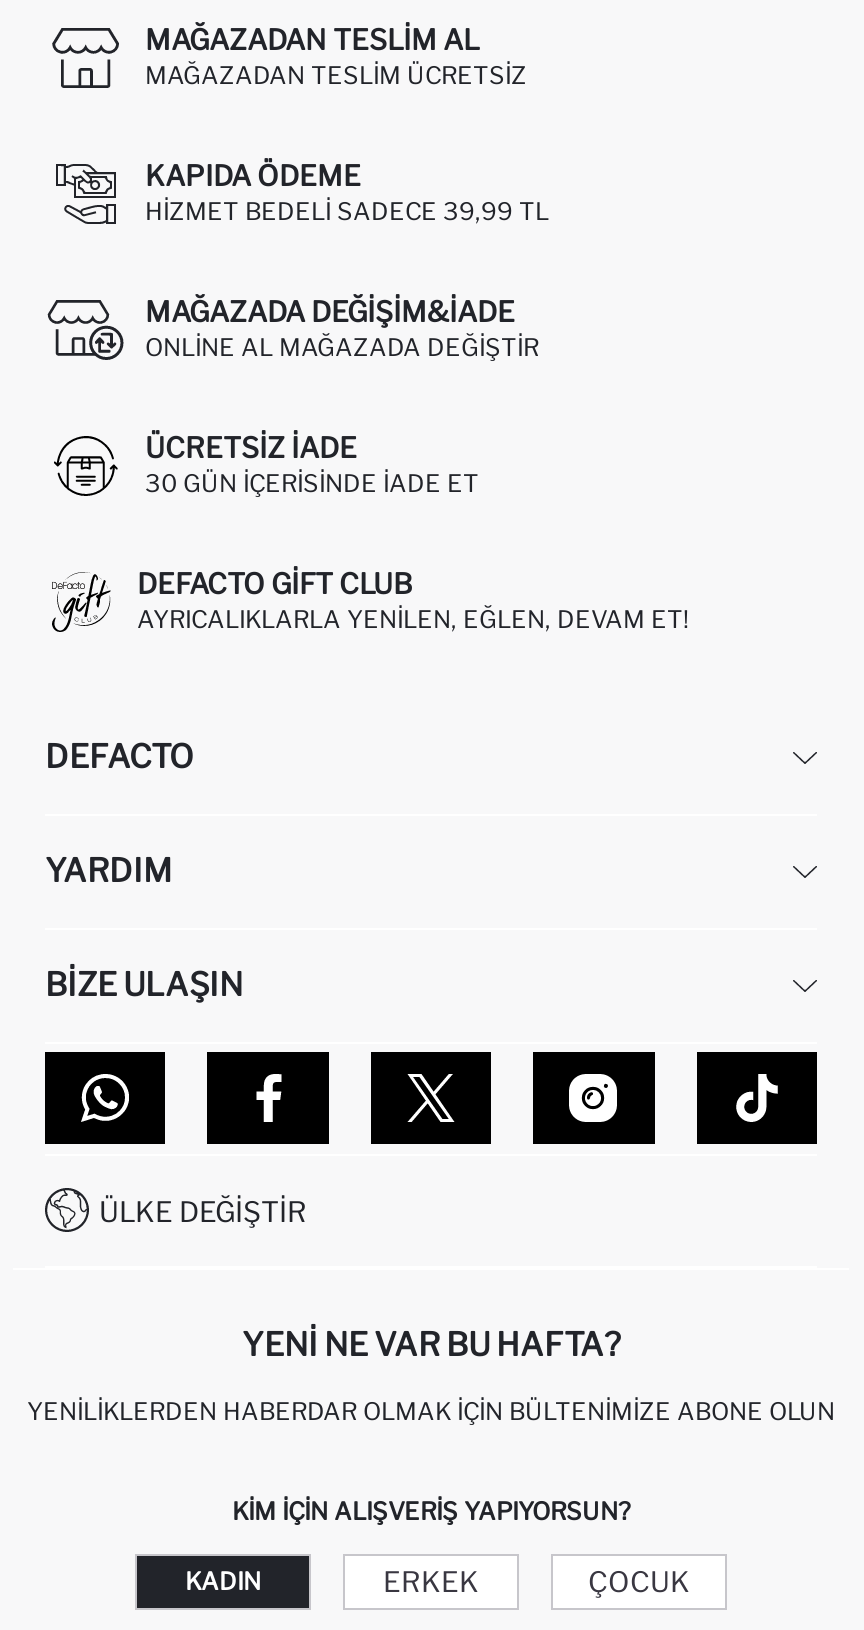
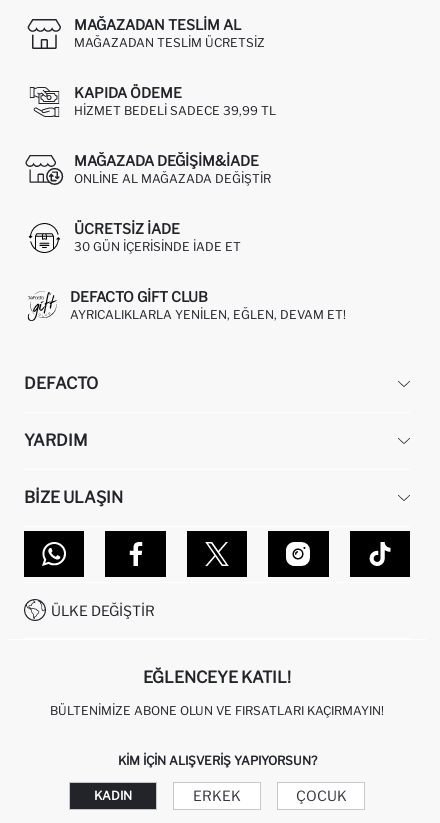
- YENI NE VAR BU HAFTA?
+ EĞLENCEYE KATIL!

- YENILIKLERDEN HABERDAR OLMAK İÇIN BÜLTENIMIZE ABONE OLUN
+ BÜLTENIMIZE ABONE OLUN VE FIRSATLARI KAÇIRMAYIN!
